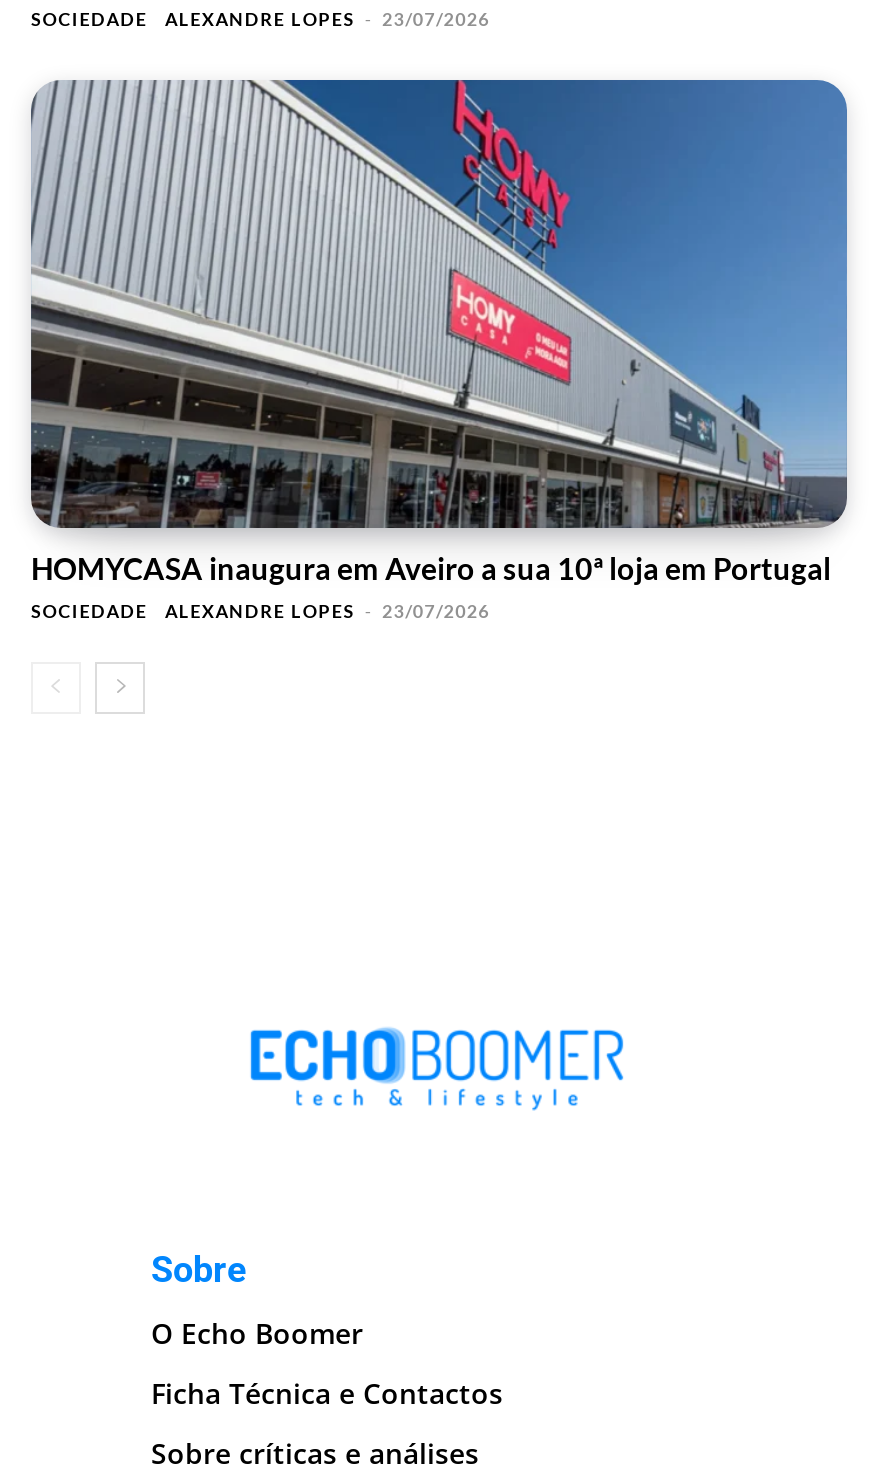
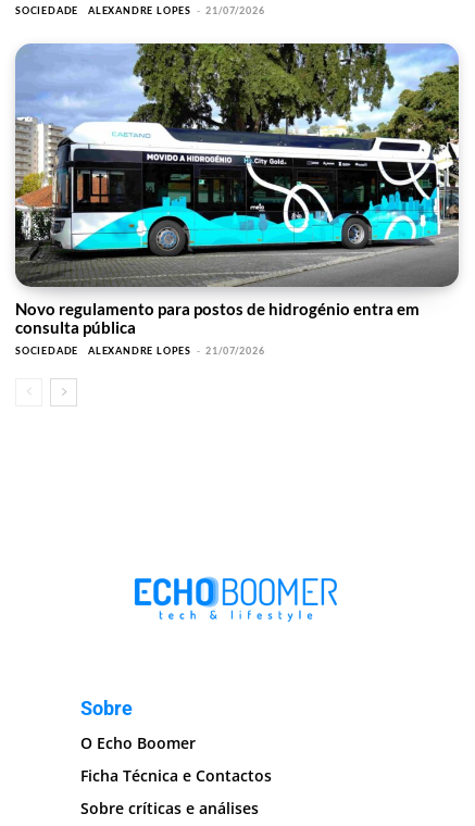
- ALEXANDRE LOPES - 23/07/2026
+ ALEXANDRE LOPES - 21/07/2026

- [image]
- HOMYCASA inaugura em Aveiro a sua 10ª loja em Portugal
+ [image]
+ Novo regulamento para postos de hidrogénio entra em
+ consulta pública

- ALEXANDRE LOPES - 23/07/2026
+ ALEXANDRE LOPES - 21/07/2026
